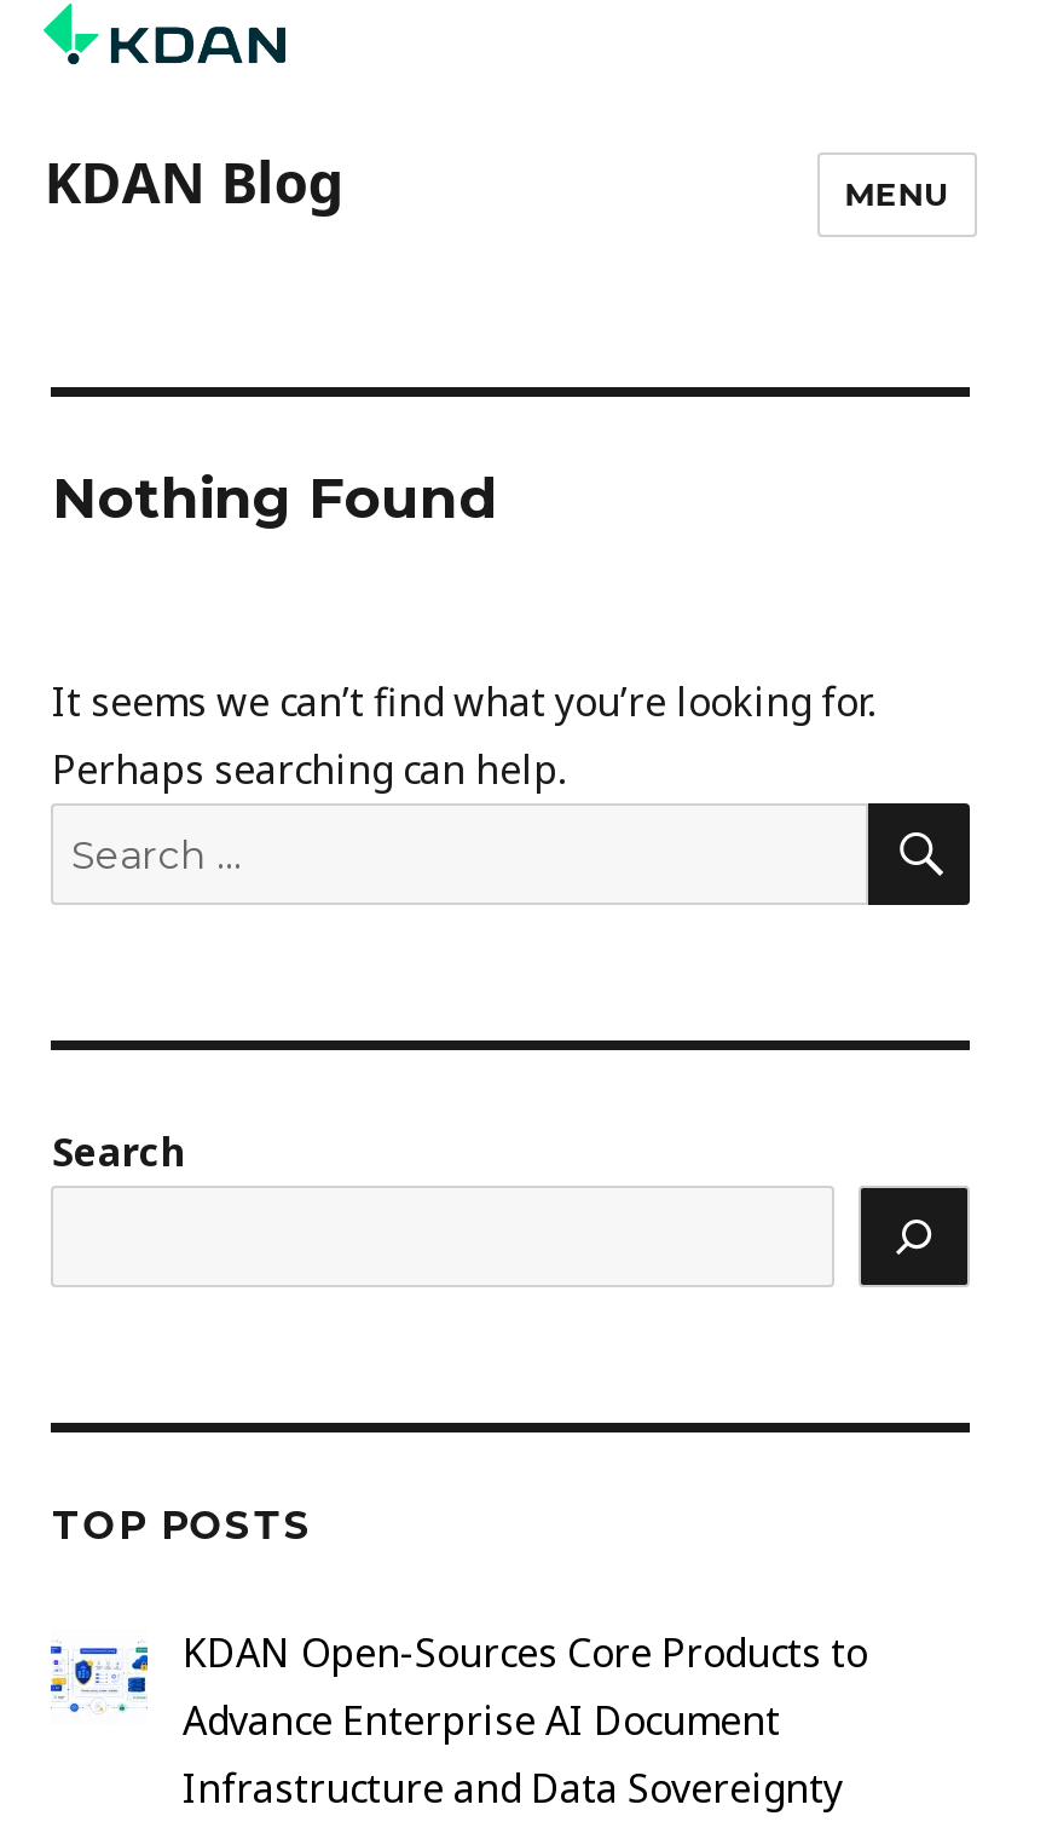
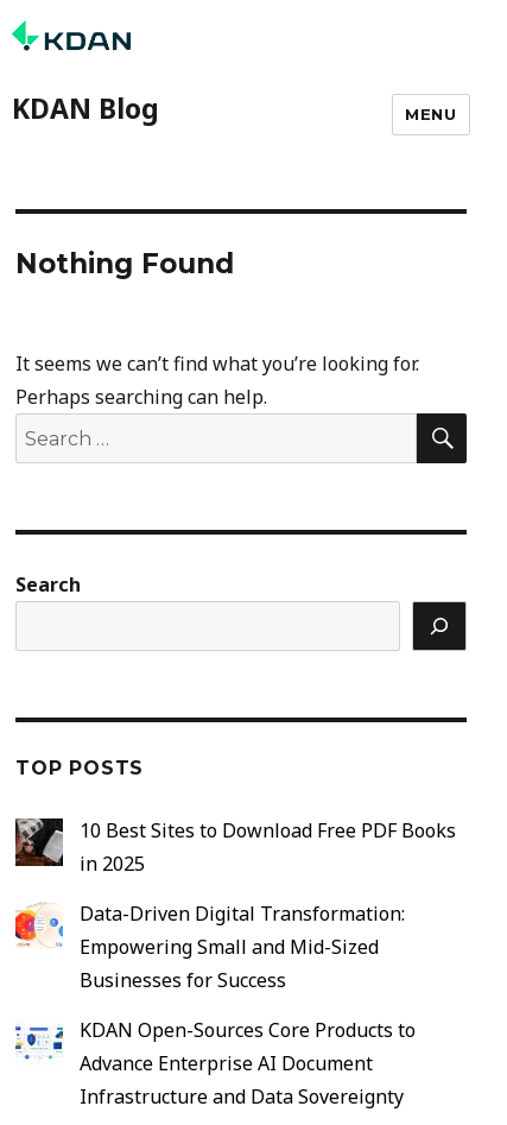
+ [image]
+ 10 Best Sites to Download Free PDF Books
+ in 2025
+ Data-Driven Digital Transformation:
+ Empowering Small and Mid-Sized
+ Businesses for Success

+ [image]
